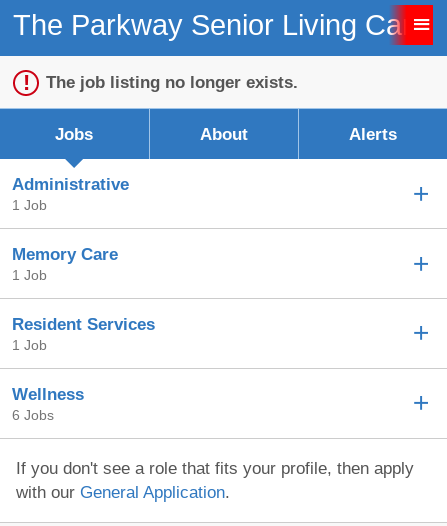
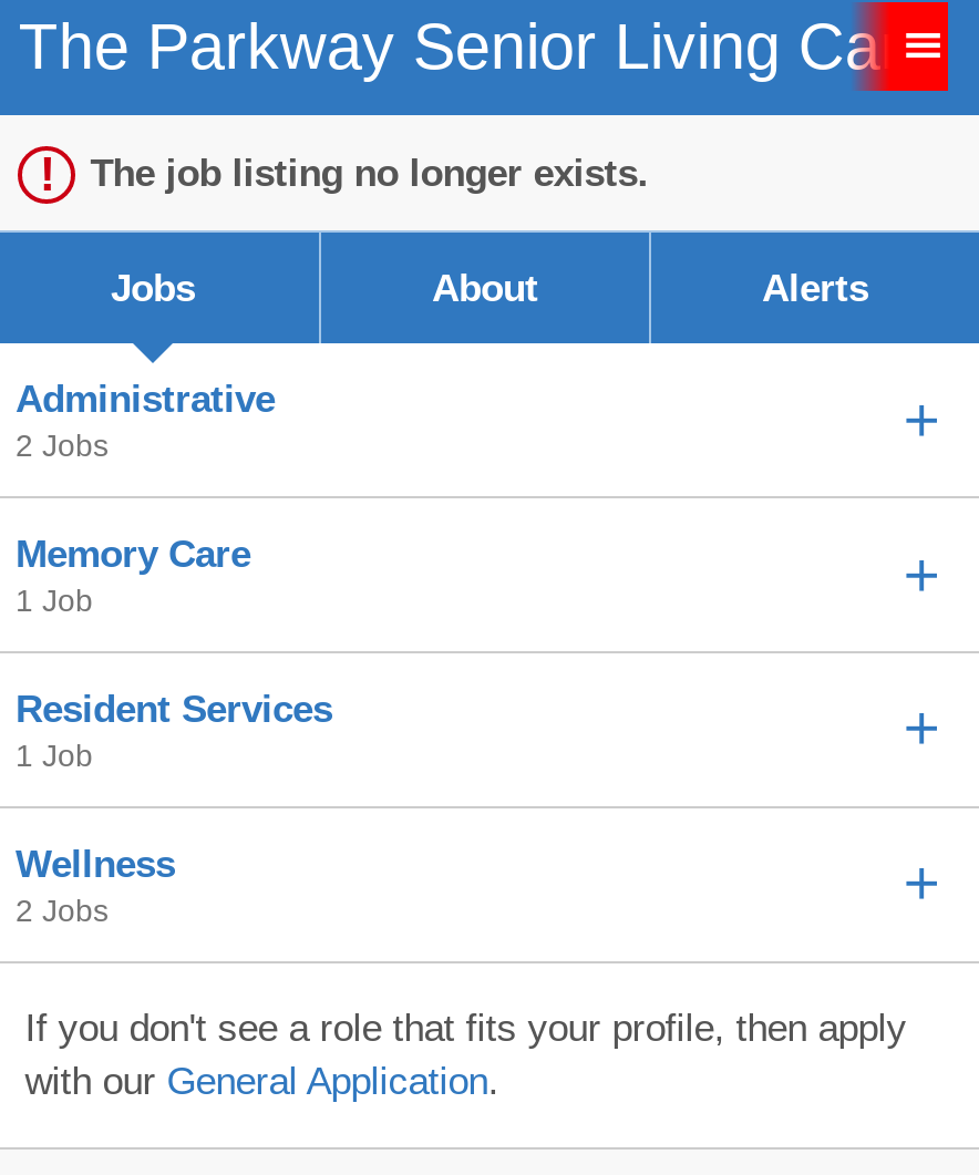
- 1 Job
+ 2 Jobs

- 6 Jobs
+ 2 Jobs
